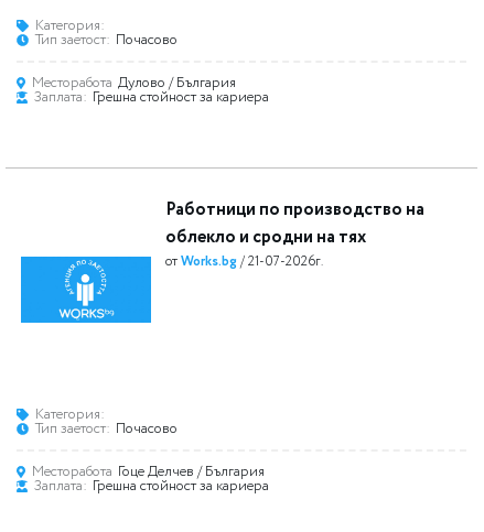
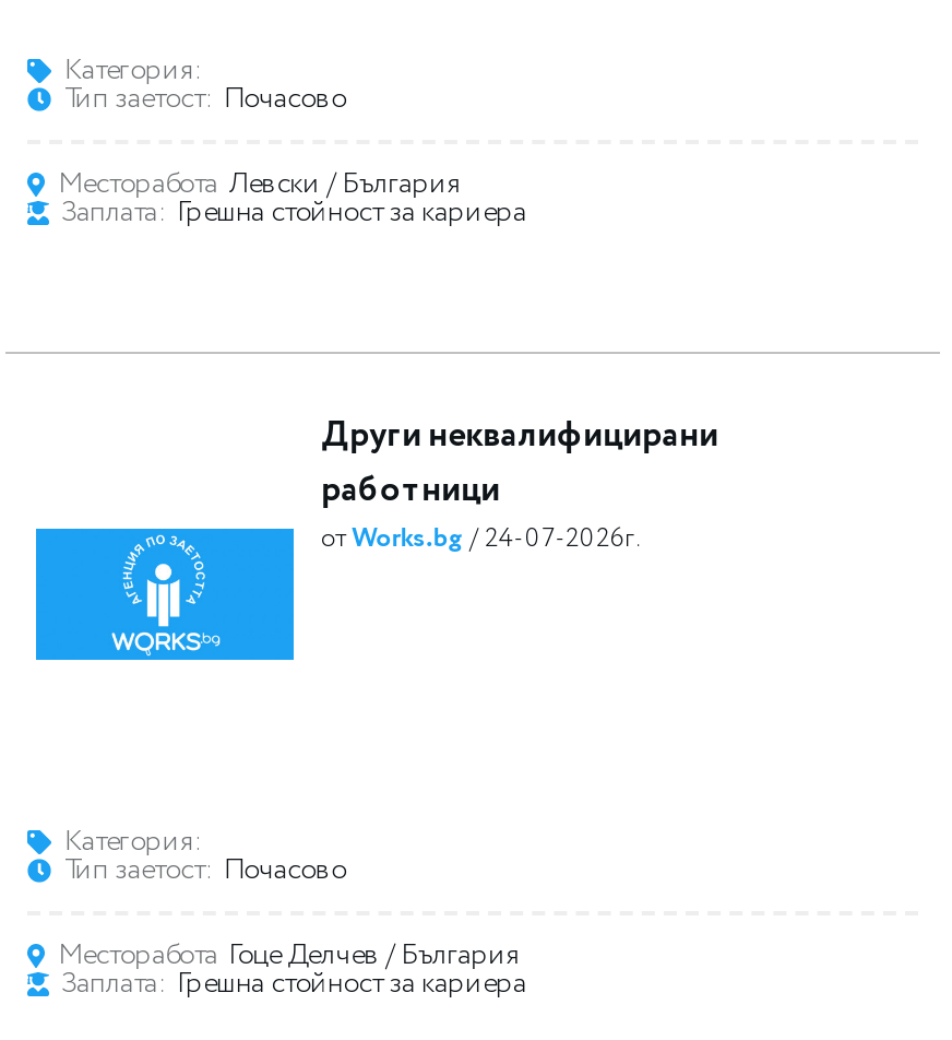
- Месторабота Дулово / България
+ Месторабота Левски / България

- Работници по производство на
- облекло и сродни на тях
- от Works.bg / 21-07-2026г.
+ Други неквалифицирани
+ работници
+ от Works.bg / 24-07-2026г.
